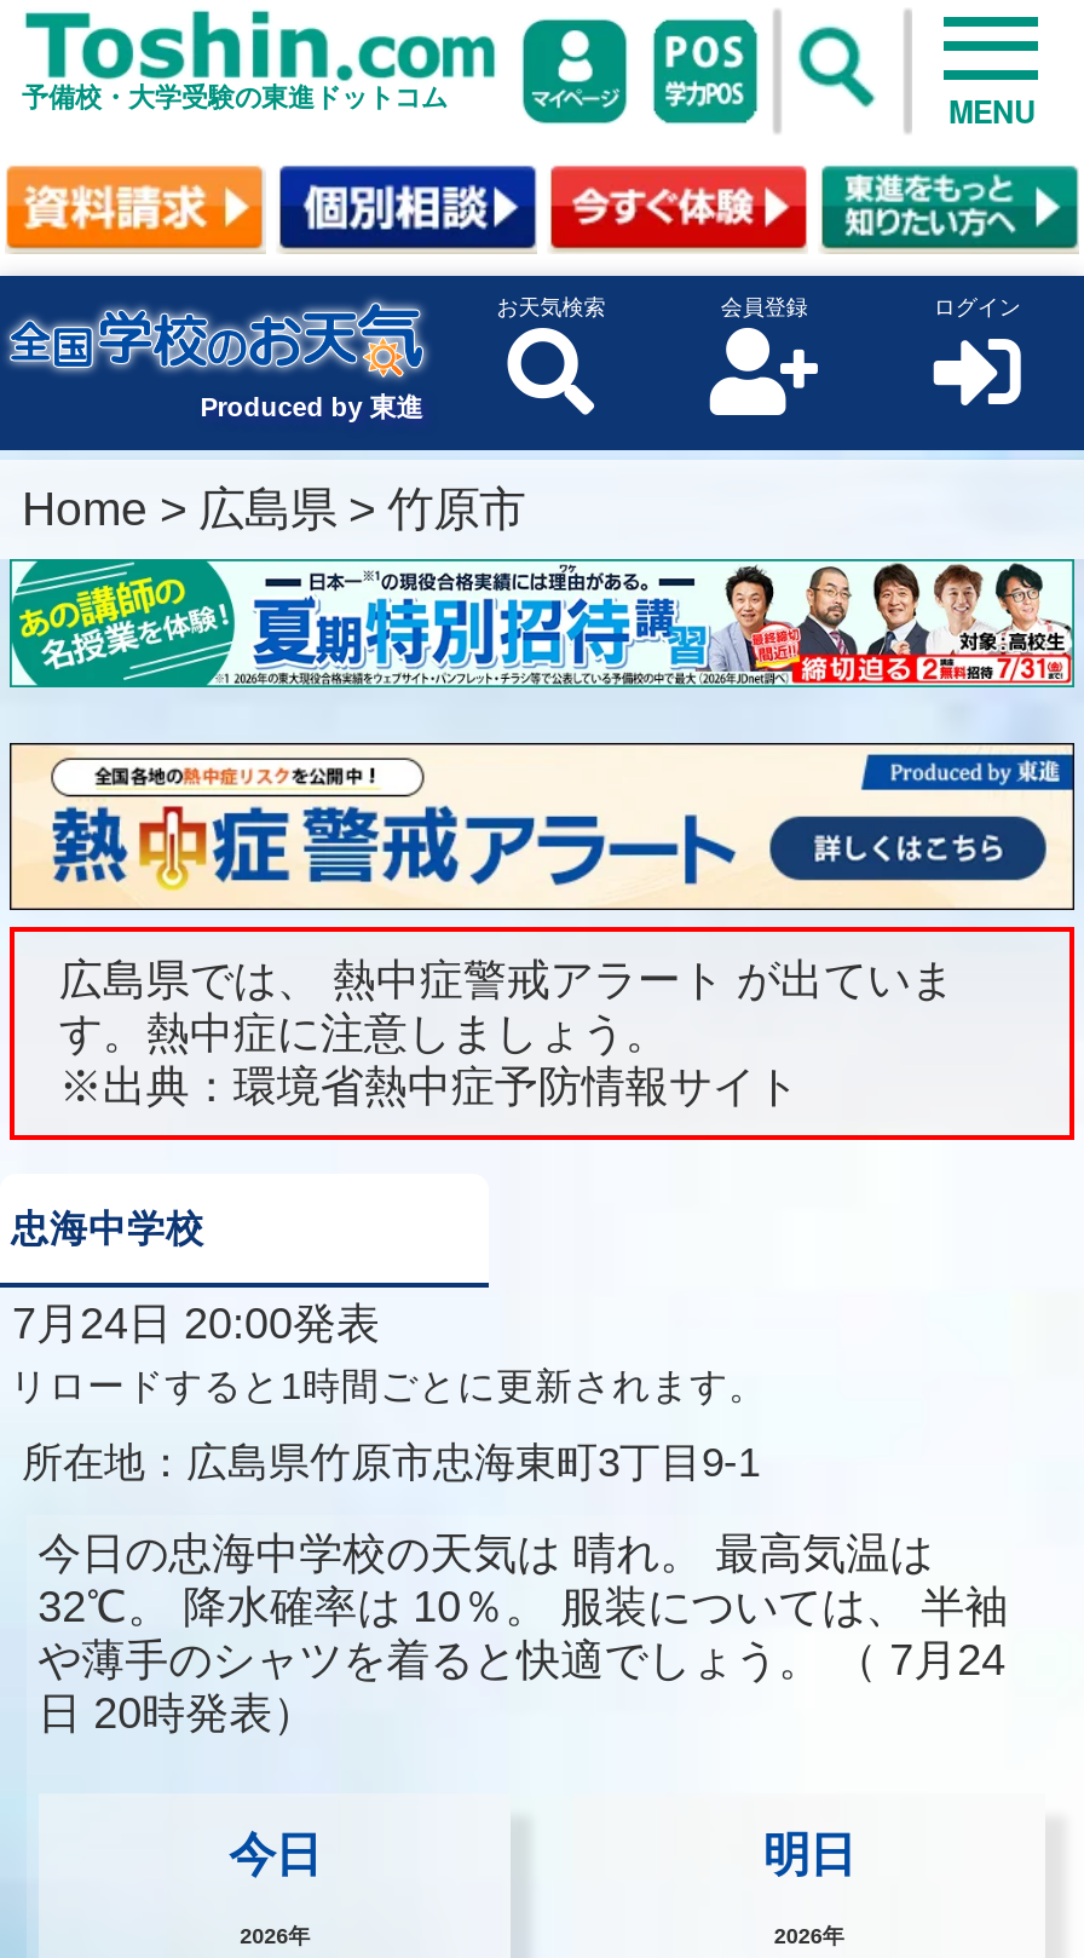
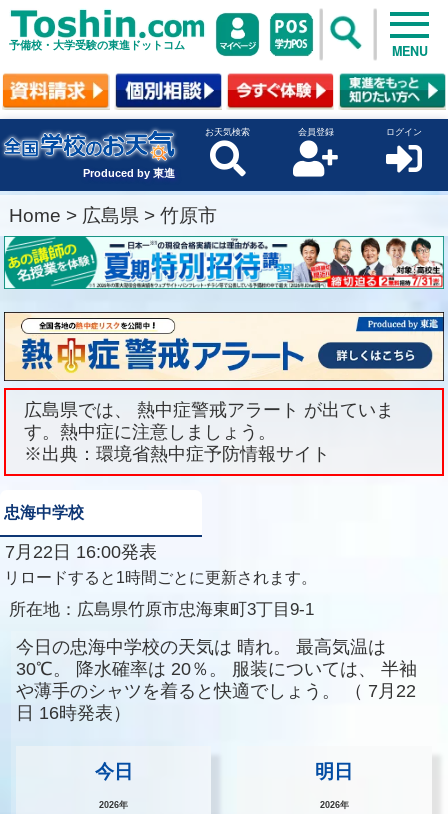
- 7月24日 20:00発表
+ 7月22日 16:00発表

- 32℃。 降水確率は 10％。 服装については、 半袖
+ 30℃。 降水確率は 20％。 服装については、 半袖

- や薄手のシャツを着ると快適でしょう。（ 7月24
+ や薄手のシャツを着ると快適でしょう。（ 7月22

- 日 20時発表）
+ 日 16時発表）
